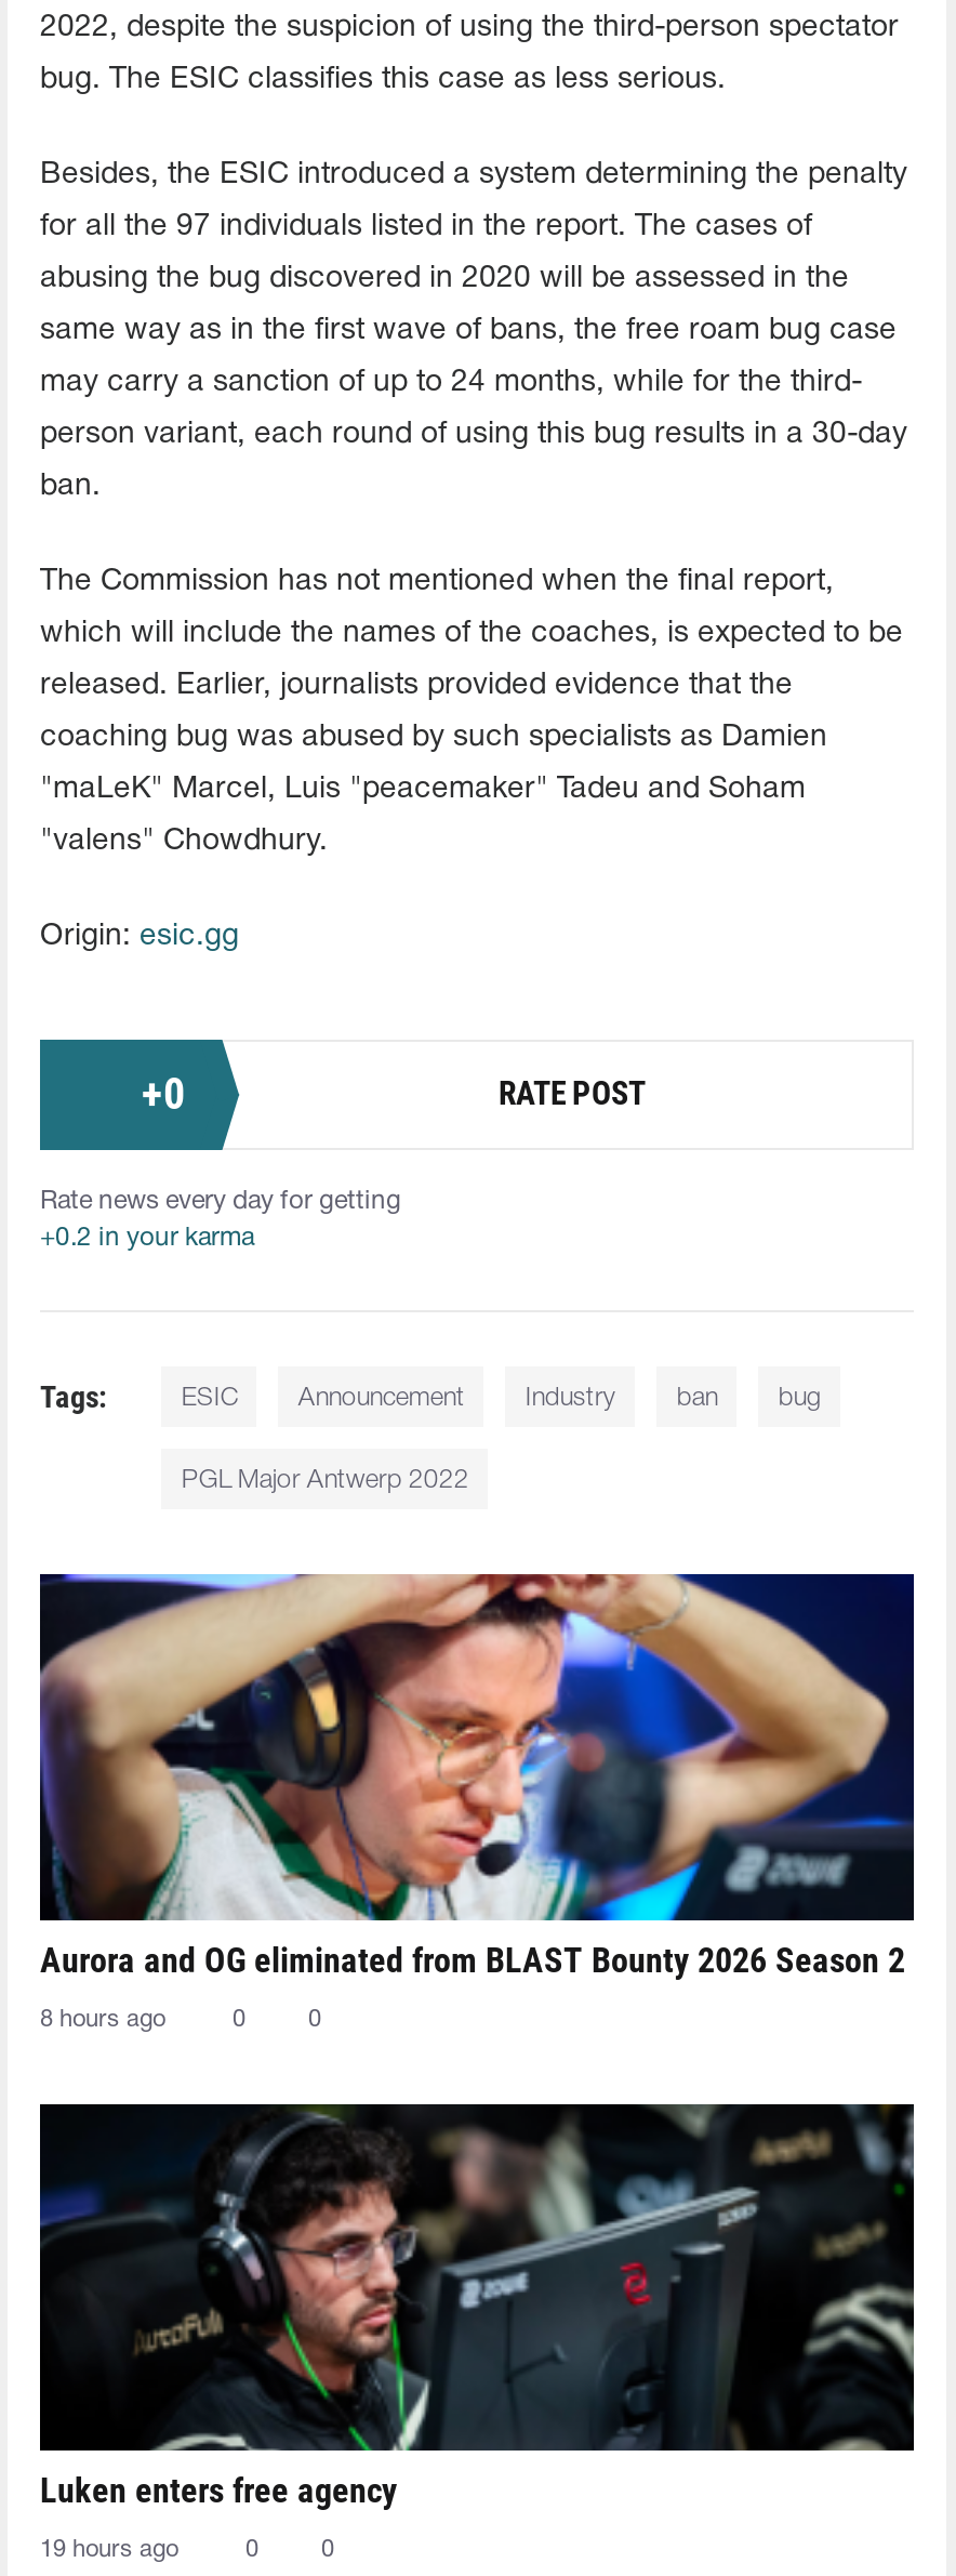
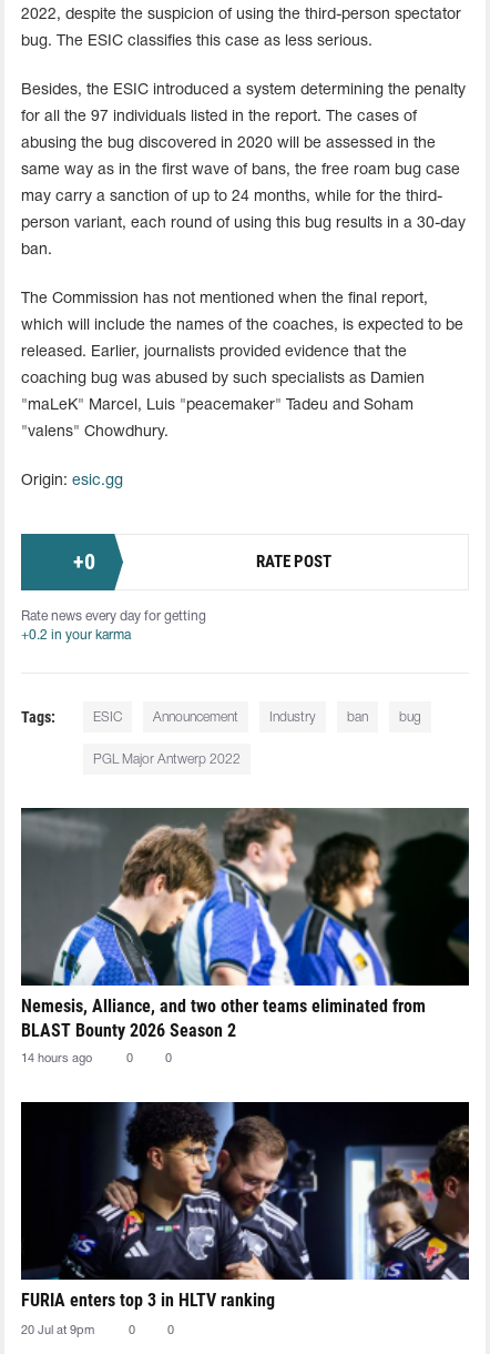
- [image]
- Aurora and OG eliminated from BLAST Bounty 2026 Season 2
+ [image]
+ Nemesis, Alliance, and two other teams eliminated from
+ BLAST Bounty 2026 Season 2

- 8 hours ago
+ 14 hours ago

- [image]
- Luken enters free agency
+ [image]
+ FURIA enters top 3 in HLTV ranking

- 19 hours ago
+ 20 Jul at 9pm
